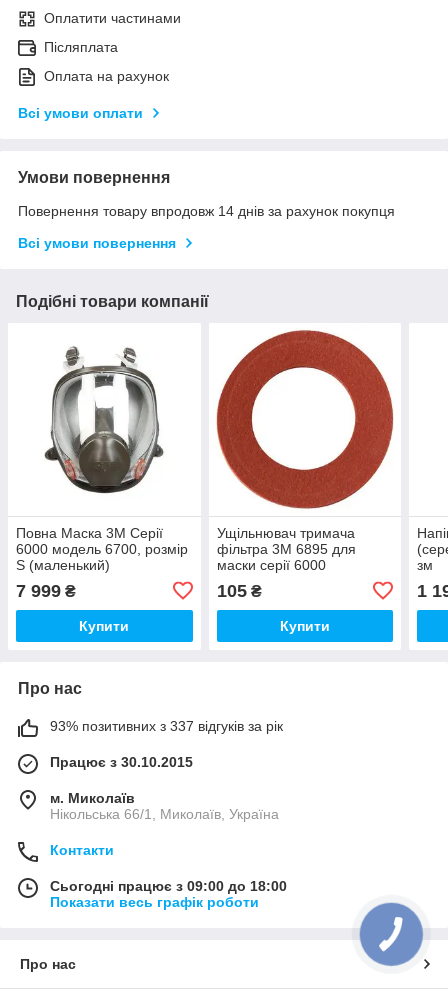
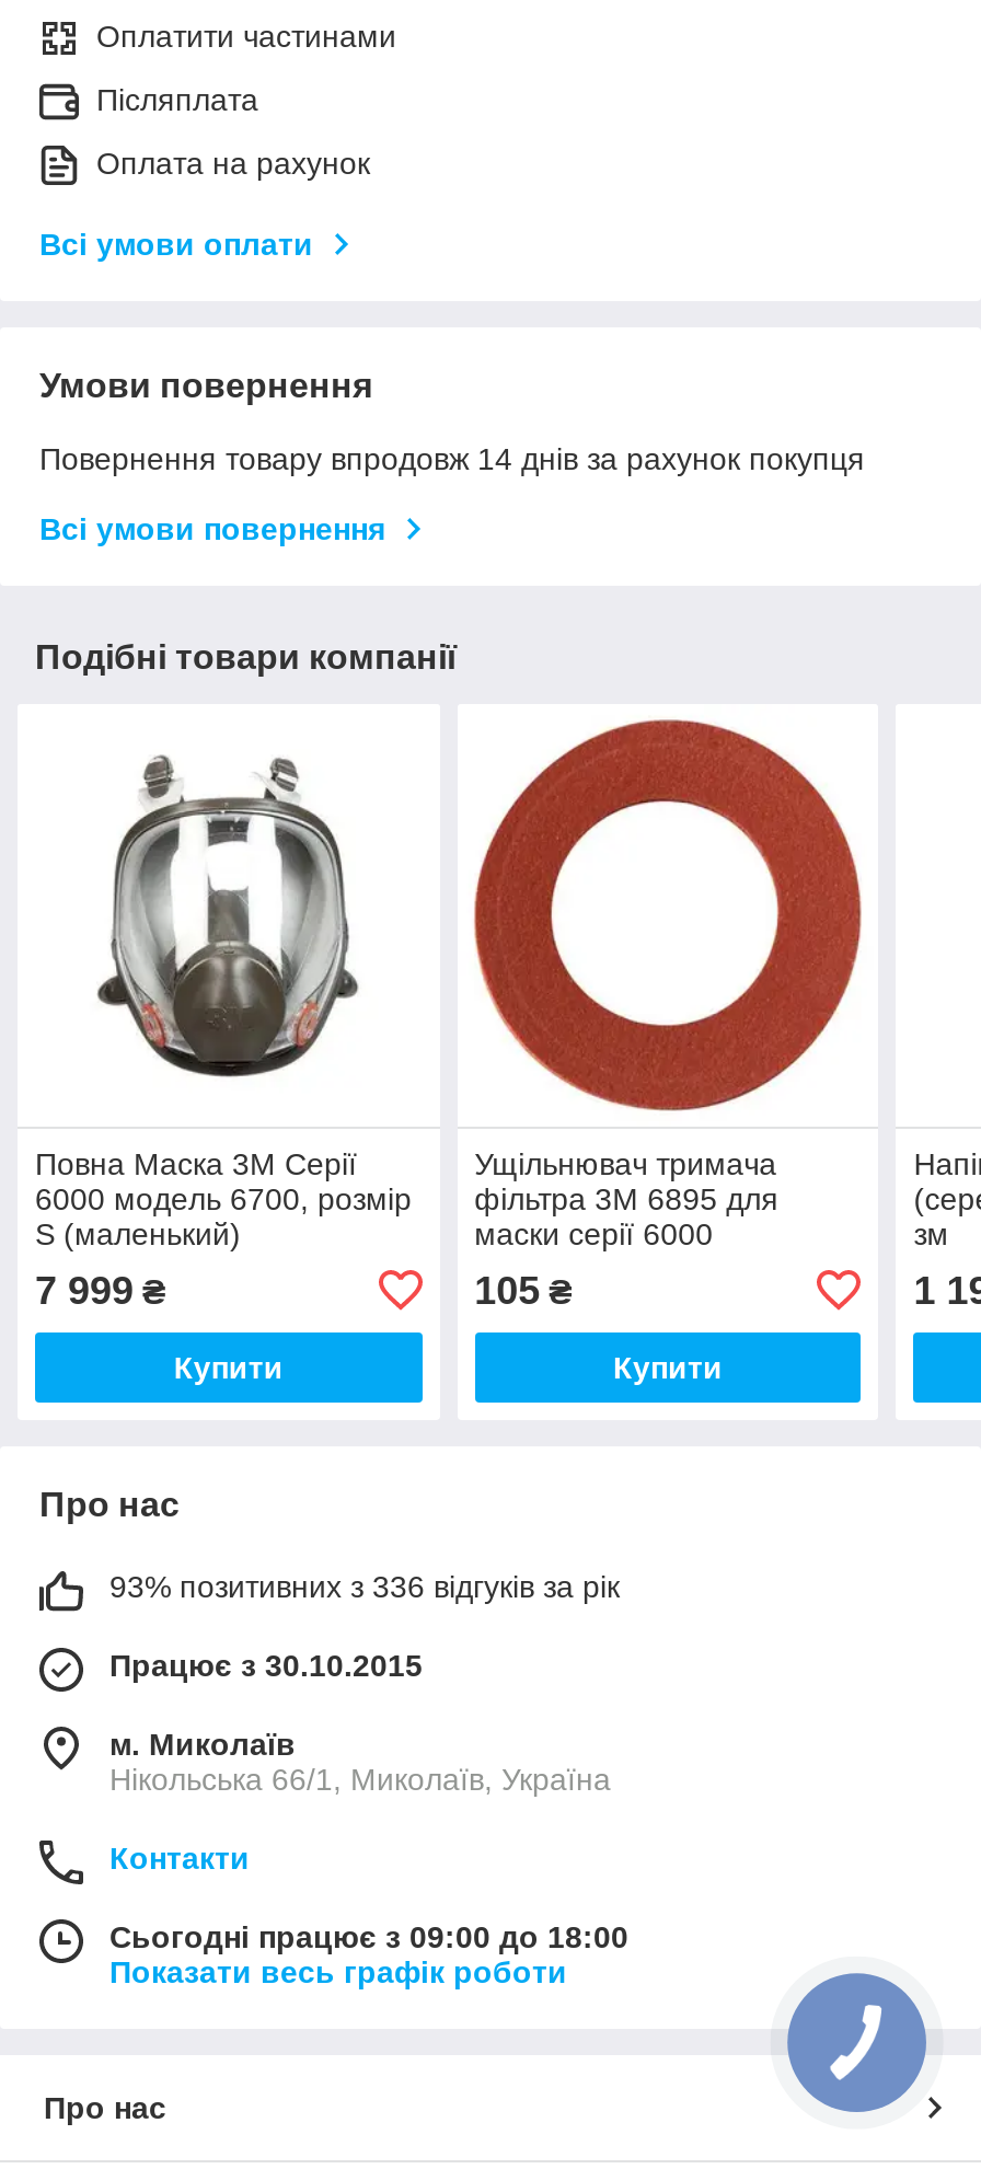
- 93% позитивних з 337 відгуків за рік
+ 93% позитивних з 336 відгуків за рік
